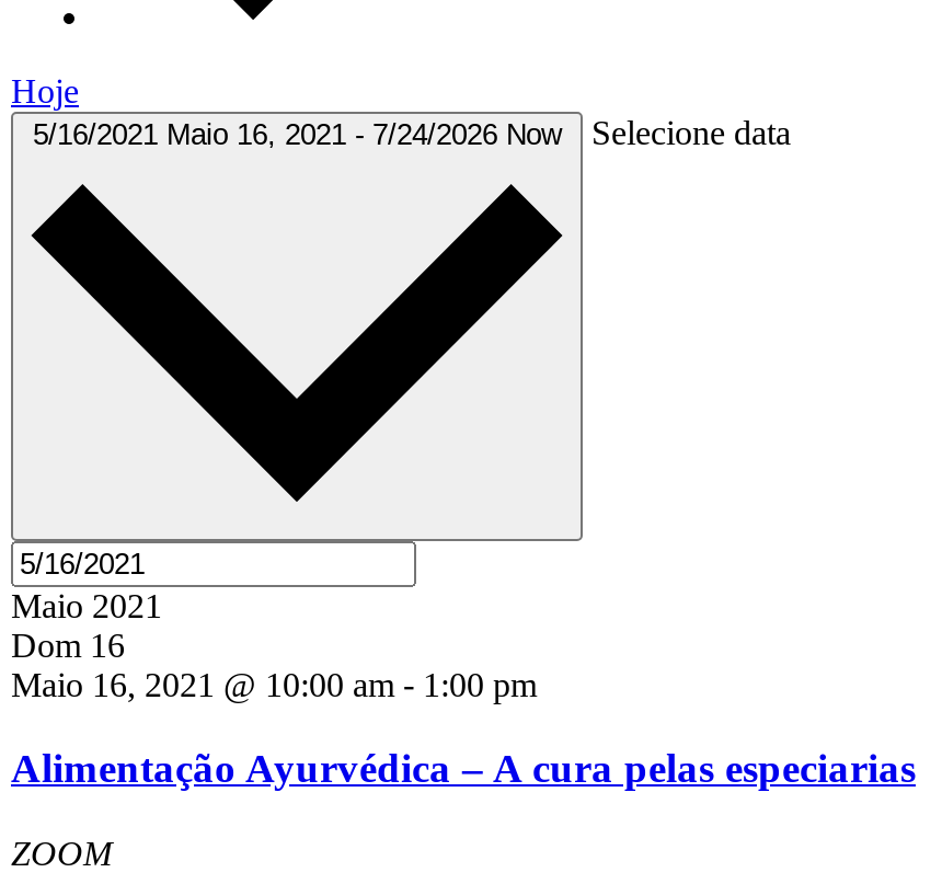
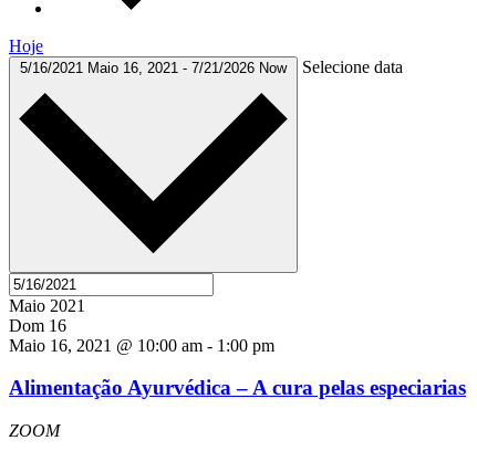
- 5/16/2021 Maio 16, 2021 - 7/24/2026 Now Selecione data
+ 5/16/2021 Maio 16, 2021 - 7/21/2026 Now Selecione data
